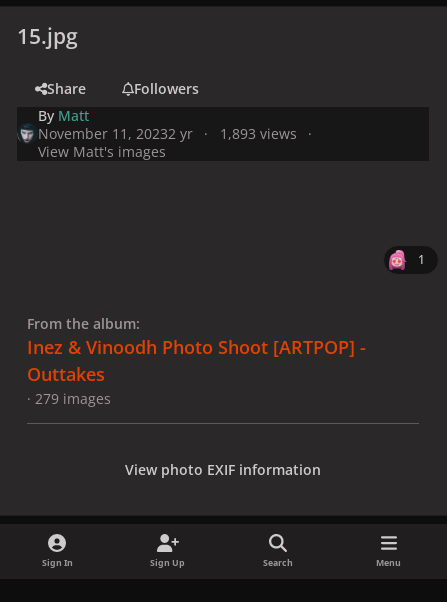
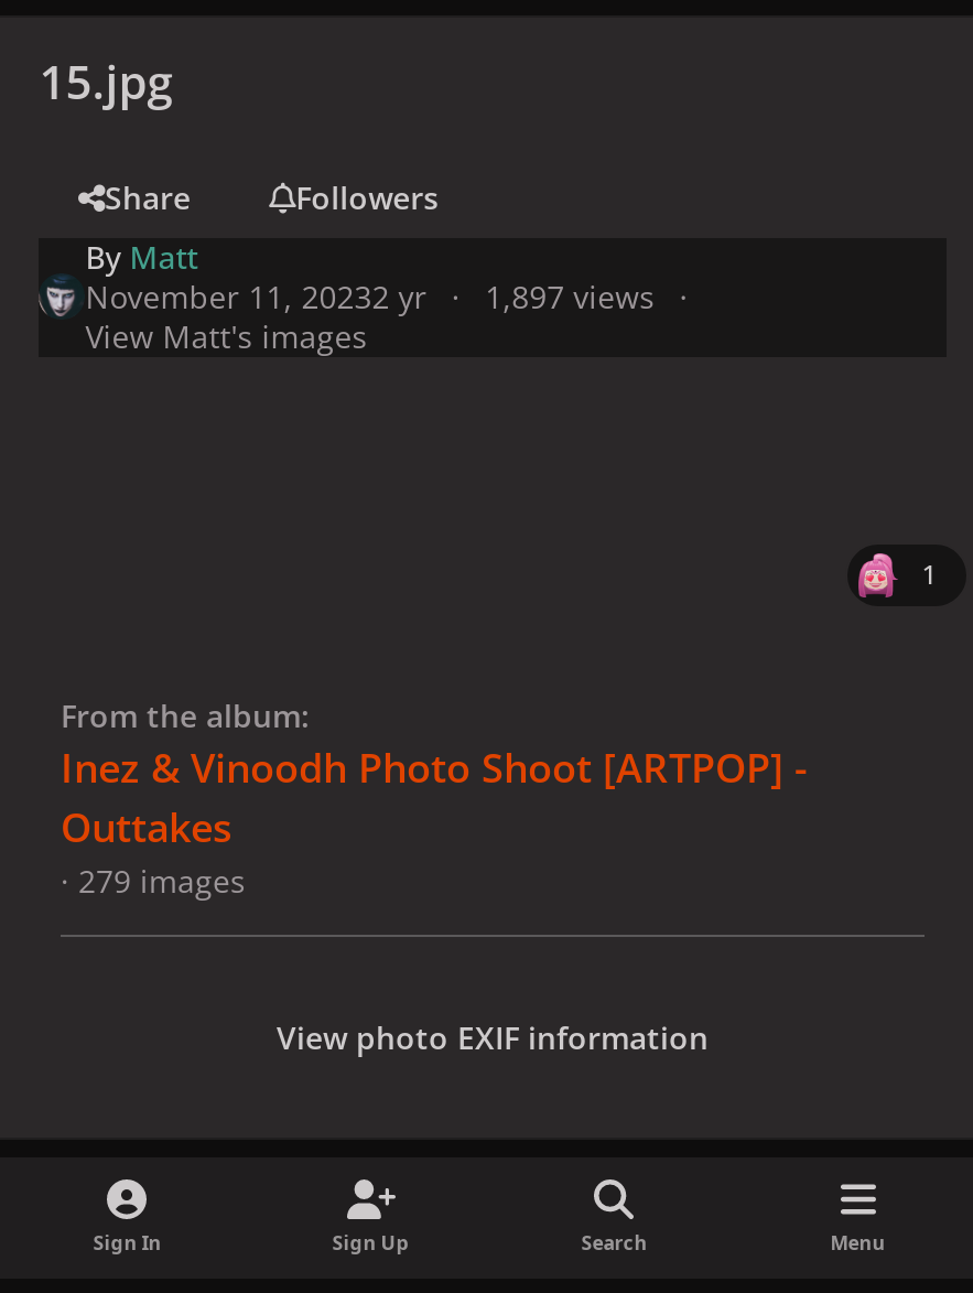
- November 11, 20232 yr 1,893 views
+ November 11, 20232 yr 1,897 views
